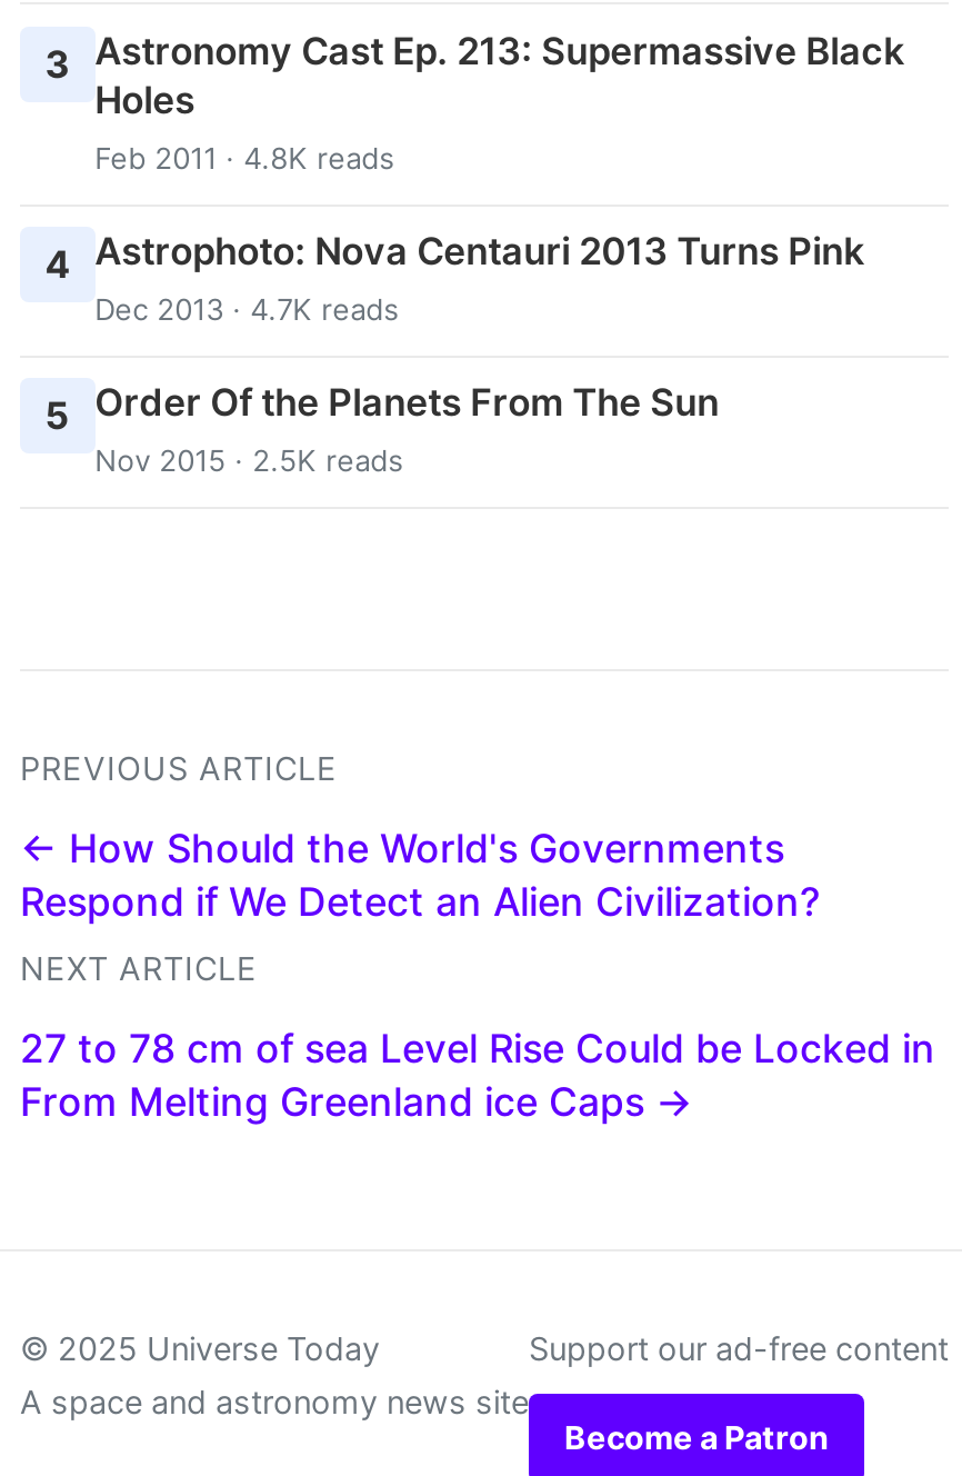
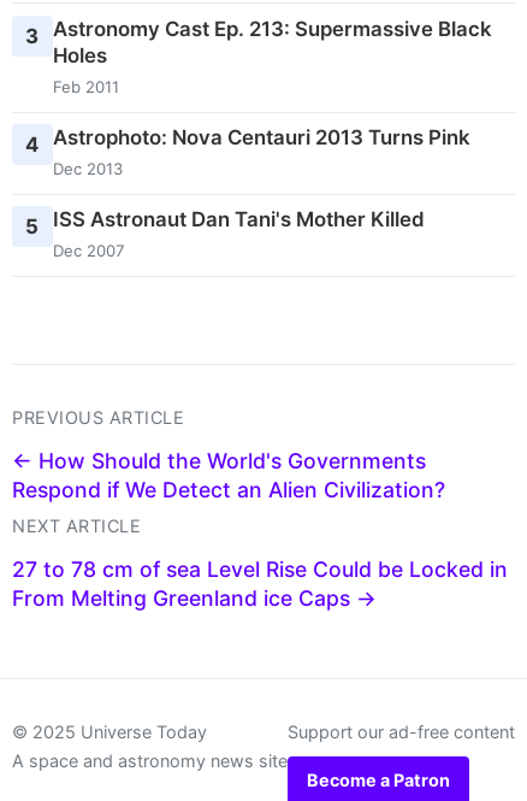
- Feb 2011 · 4.8K reads
+ Feb 2011

- Dec 2013 · 4.7K reads
+ Dec 2013

- 5 Order Of the Planets From The Sun
- Nov 2015 · 2.5K reads
+ 5 ISS Astronaut Dan Tani's Mother Killed
+ Dec 2007
